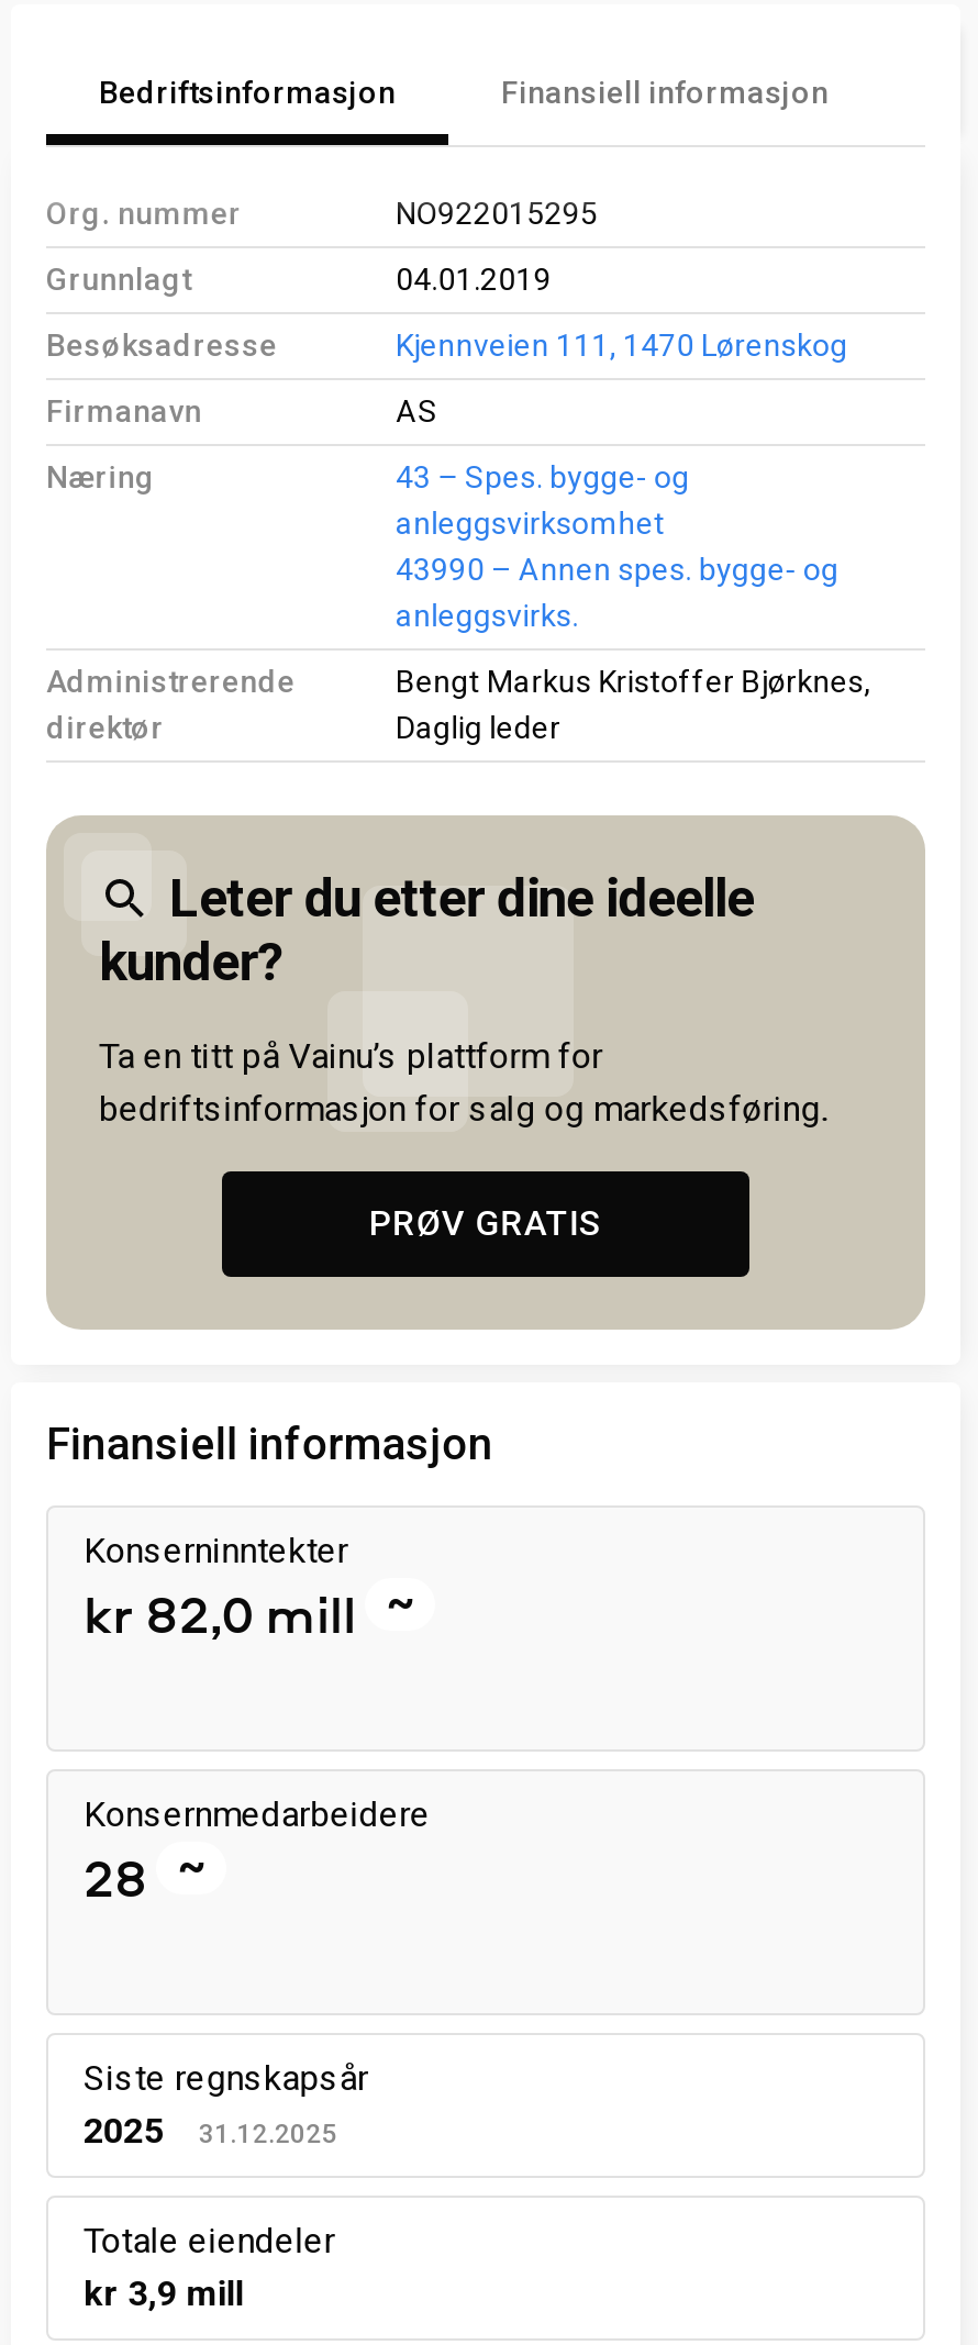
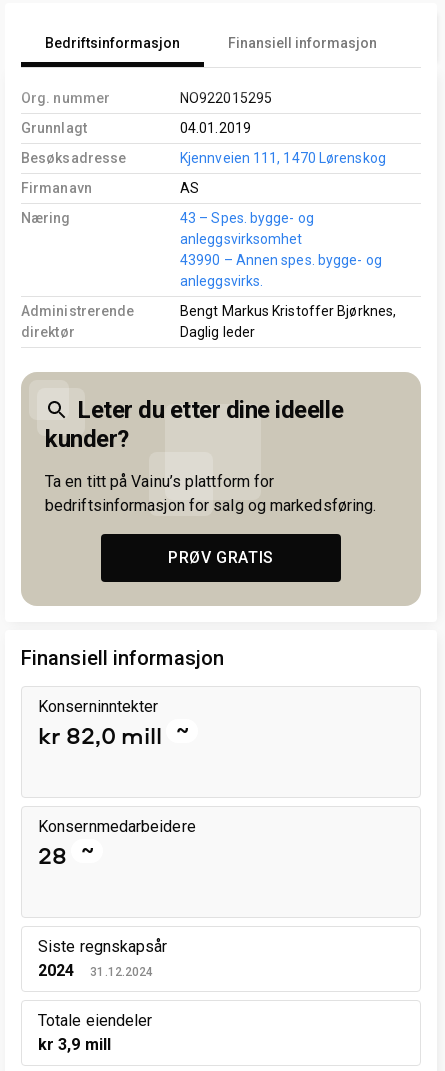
- 2025
+ 2024

- 31.12.2025
+ 31.12.2024
